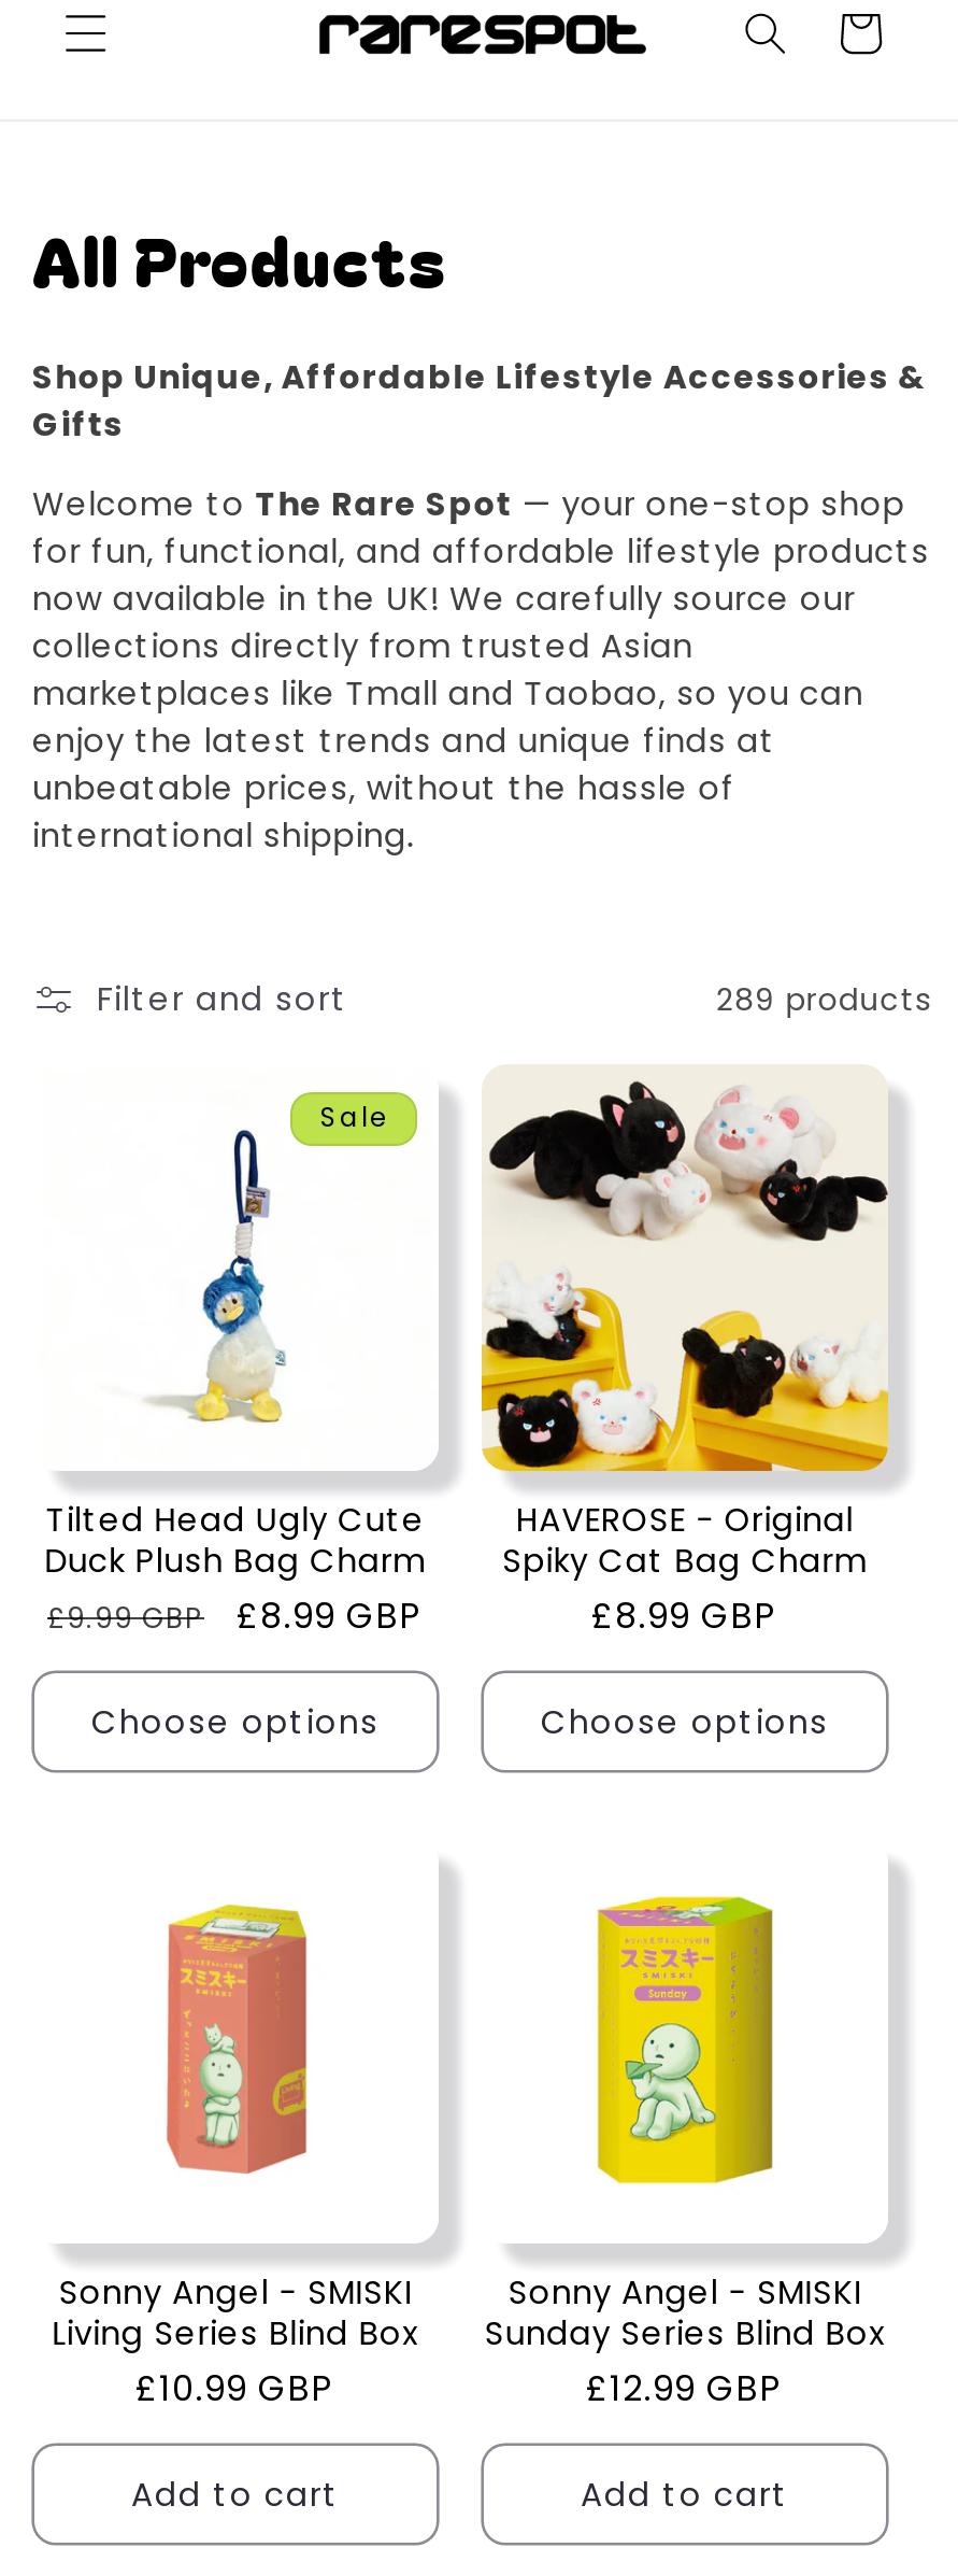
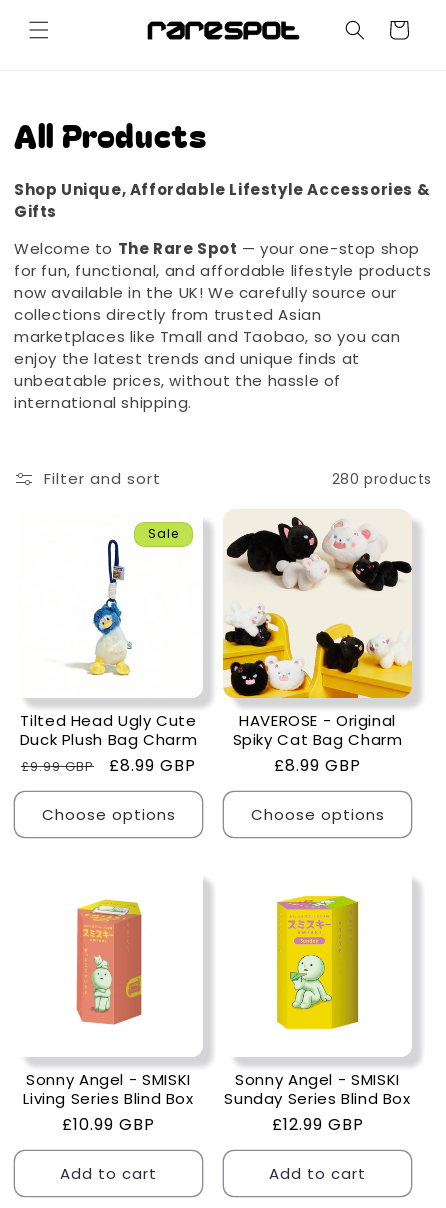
- 289 products
+ 280 products
